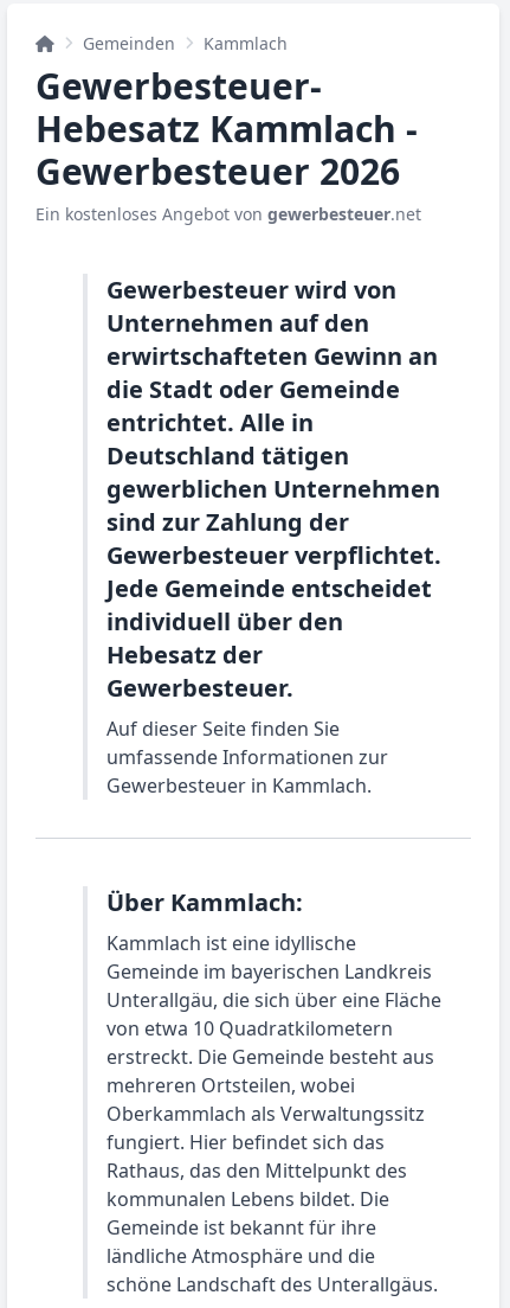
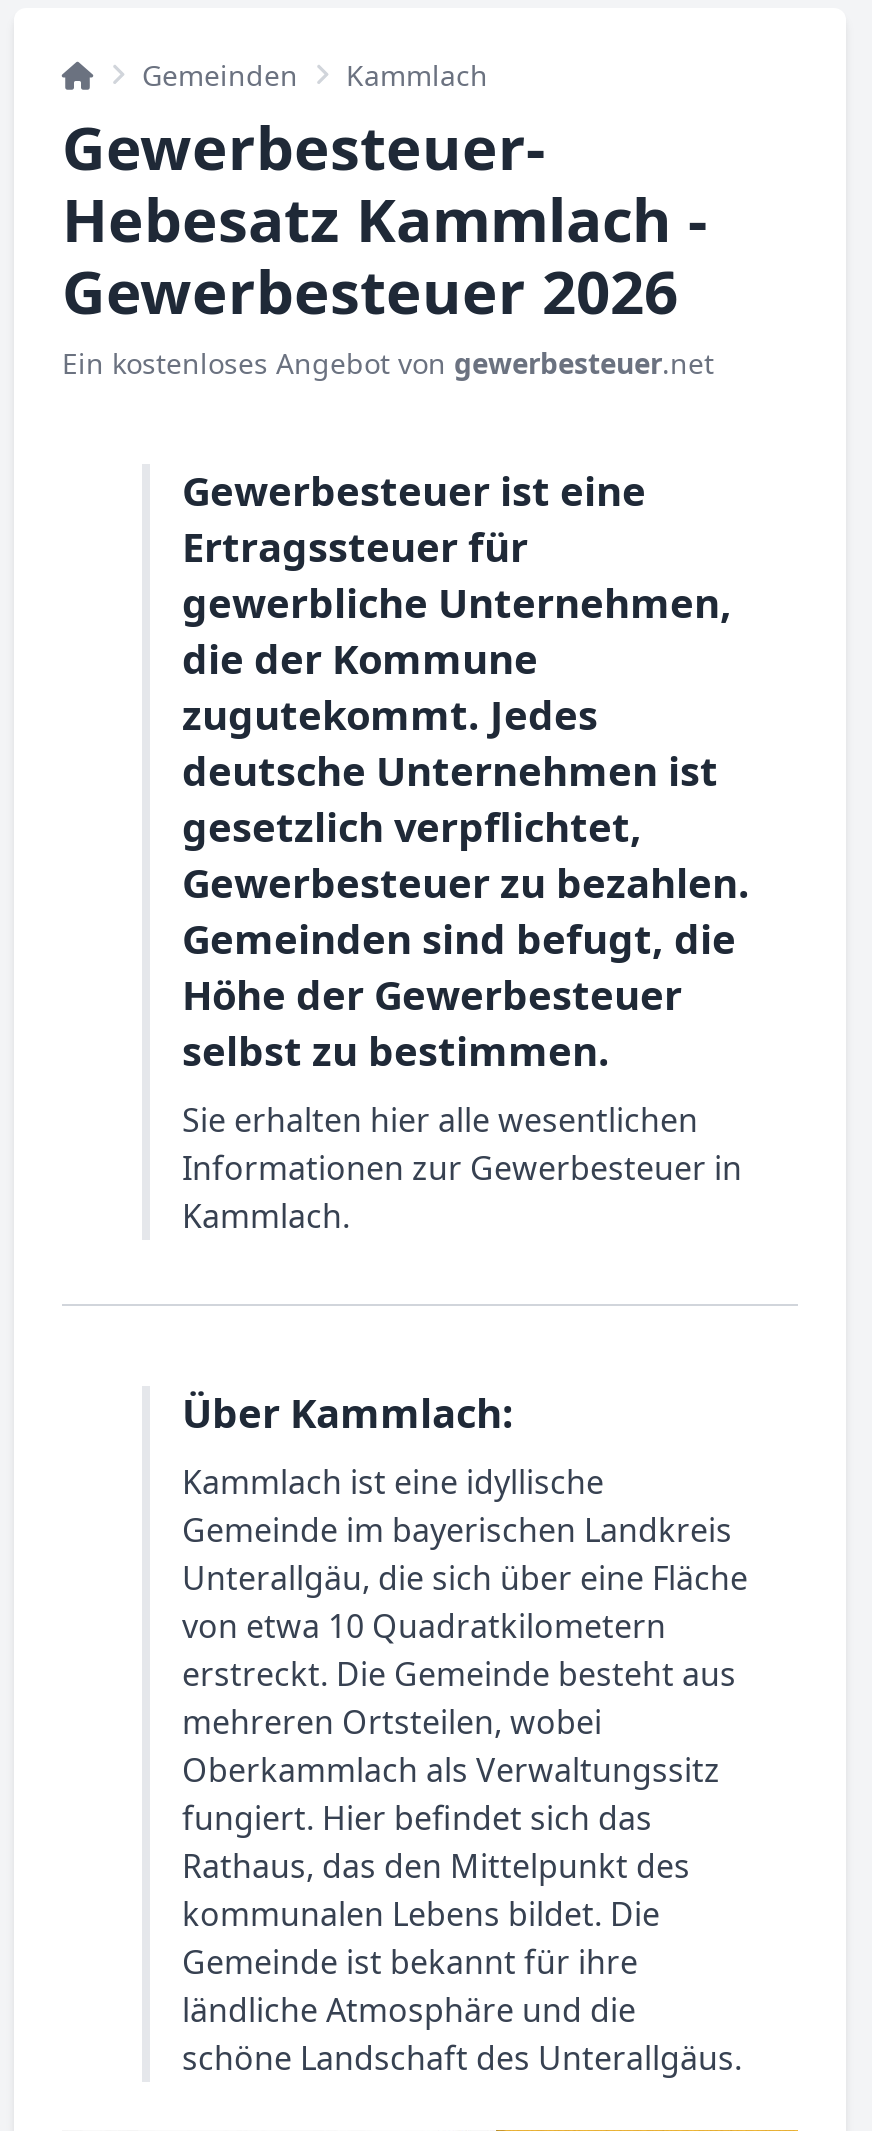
- Gewerbesteuer wird von
- Unternehmen auf den
- erwirtschafteten Gewinn an
- die Stadt oder Gemeinde
- entrichtet. Alle in
- Deutschland tätigen
- gewerblichen Unternehmen
- sind zur Zahlung der
- Gewerbesteuer verpflichtet.
- Jede Gemeinde entscheidet
- individuell über den
- Hebesatz der
- Gewerbesteuer.
- Auf dieser Seite finden Sie
- umfassende Informationen zur
- Gewerbesteuer in Kammlach.
+ Gewerbesteuer ist eine
+ Ertragssteuer für
+ gewerbliche Unternehmen,
+ die der Kommune
+ zugutekommt. Jedes
+ deutsche Unternehmen ist
+ gesetzlich verpflichtet,
+ Gewerbesteuer zu bezahlen.
+ Gemeinden sind befugt, die
+ Höhe der Gewerbesteuer
+ selbst zu bestimmen.
+ Sie erhalten hier alle wesentlichen
+ Informationen zur Gewerbesteuer in
+ Kammlach.
